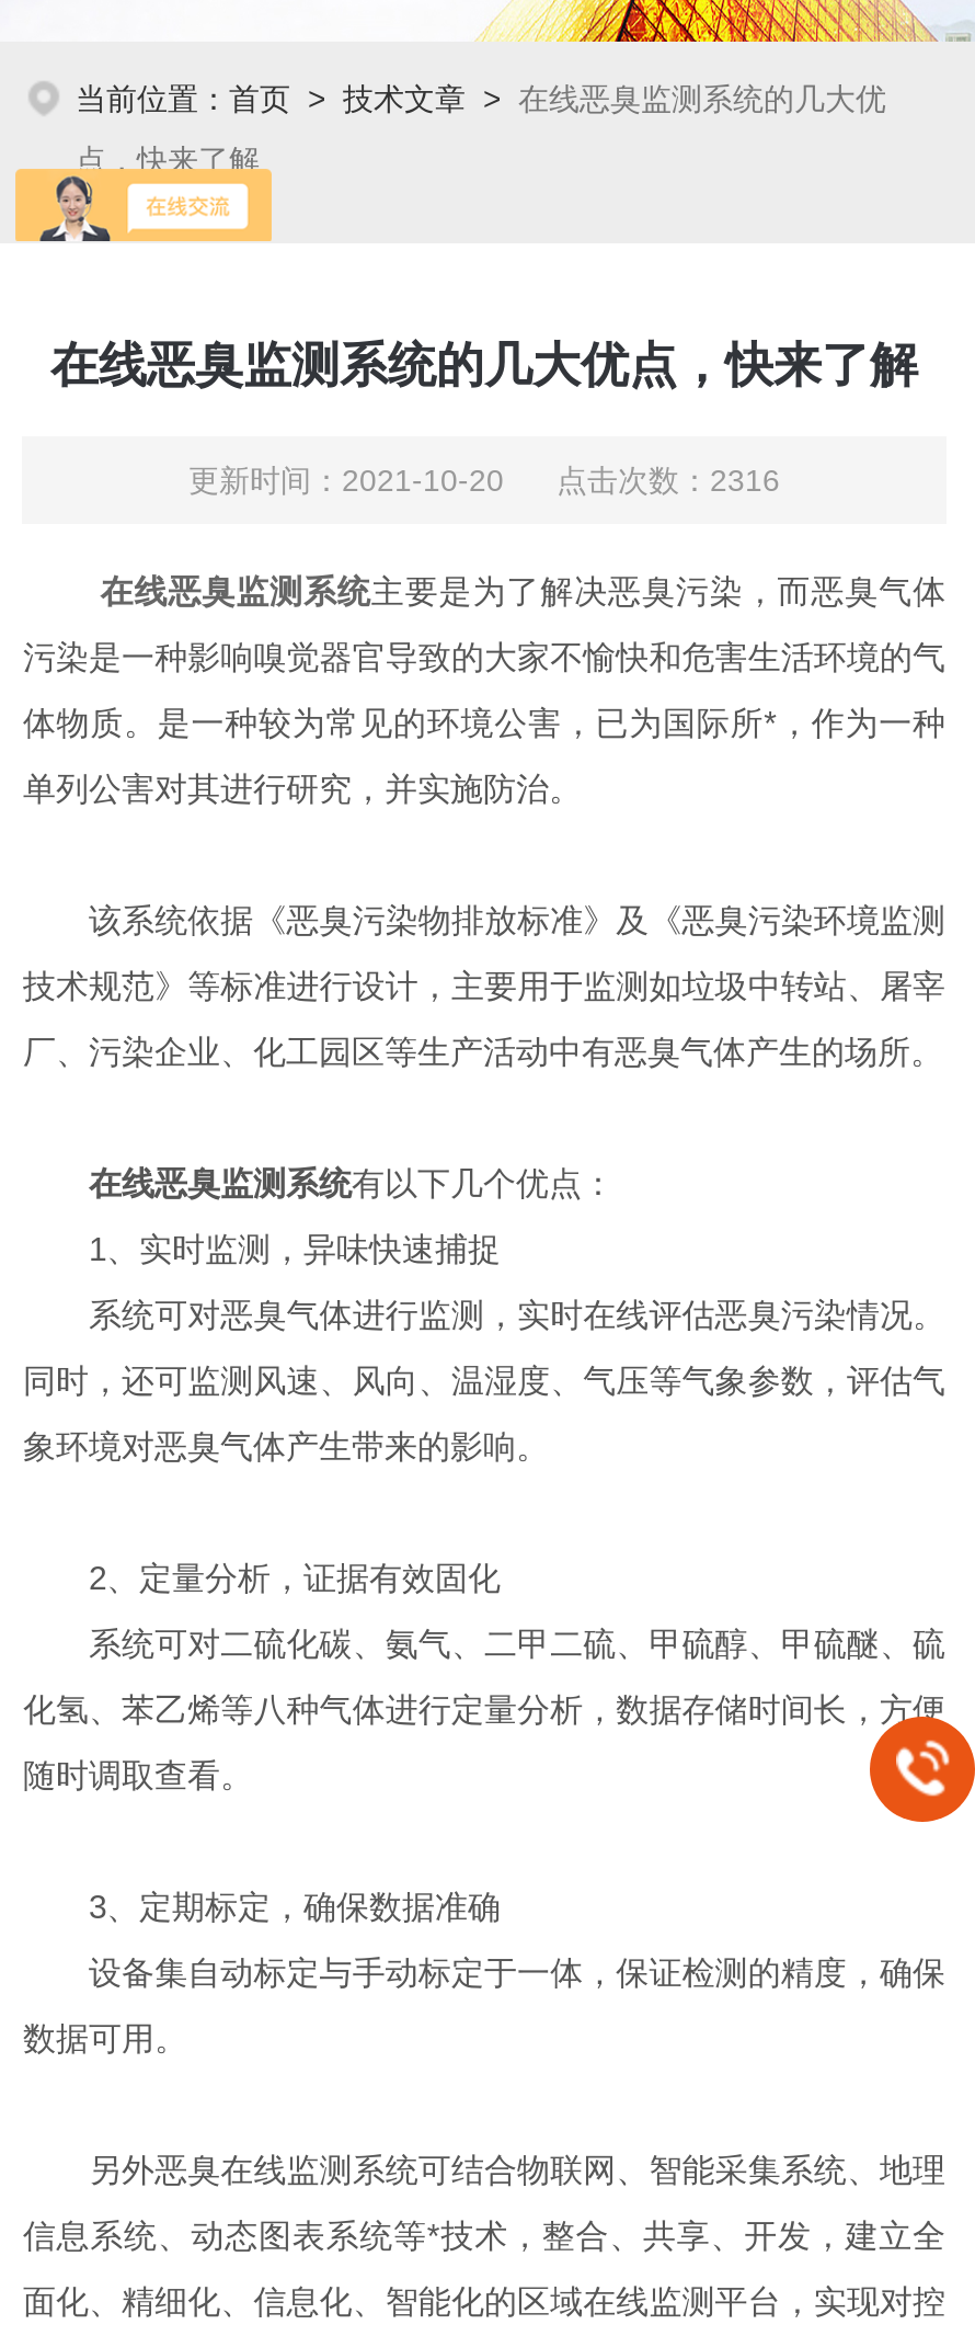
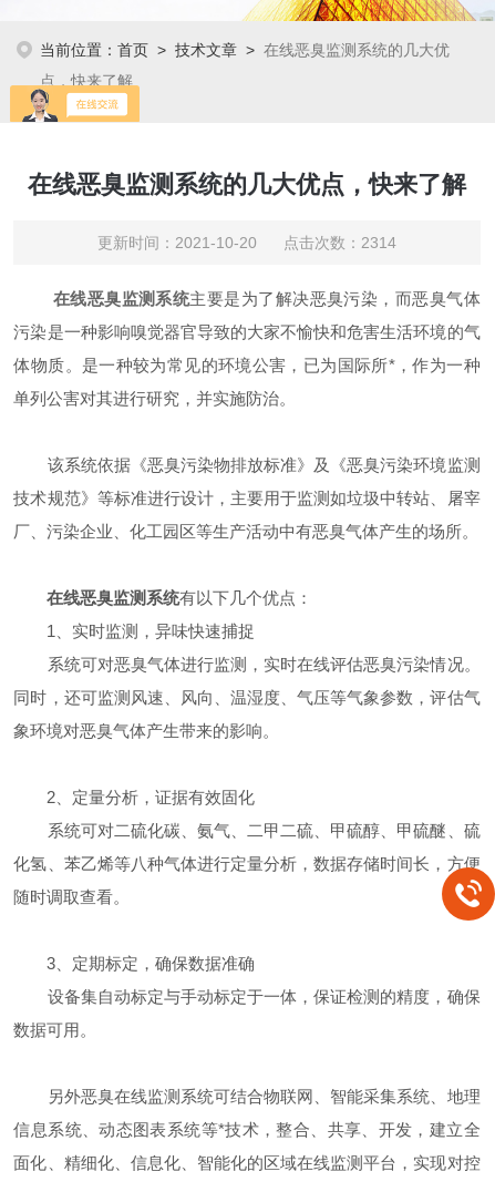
- 更新时间：2021-10-20 点击次数：2316
+ 更新时间：2021-10-20 点击次数：2314
